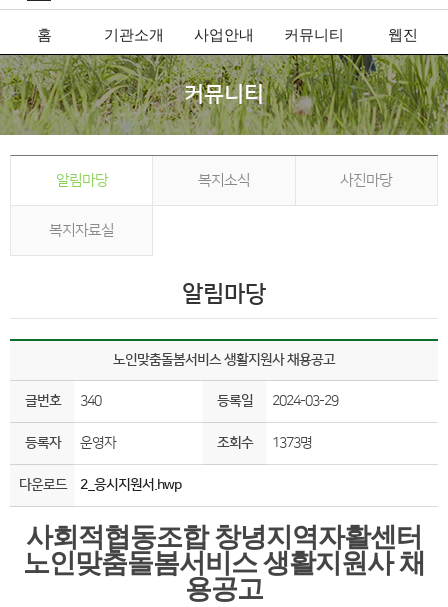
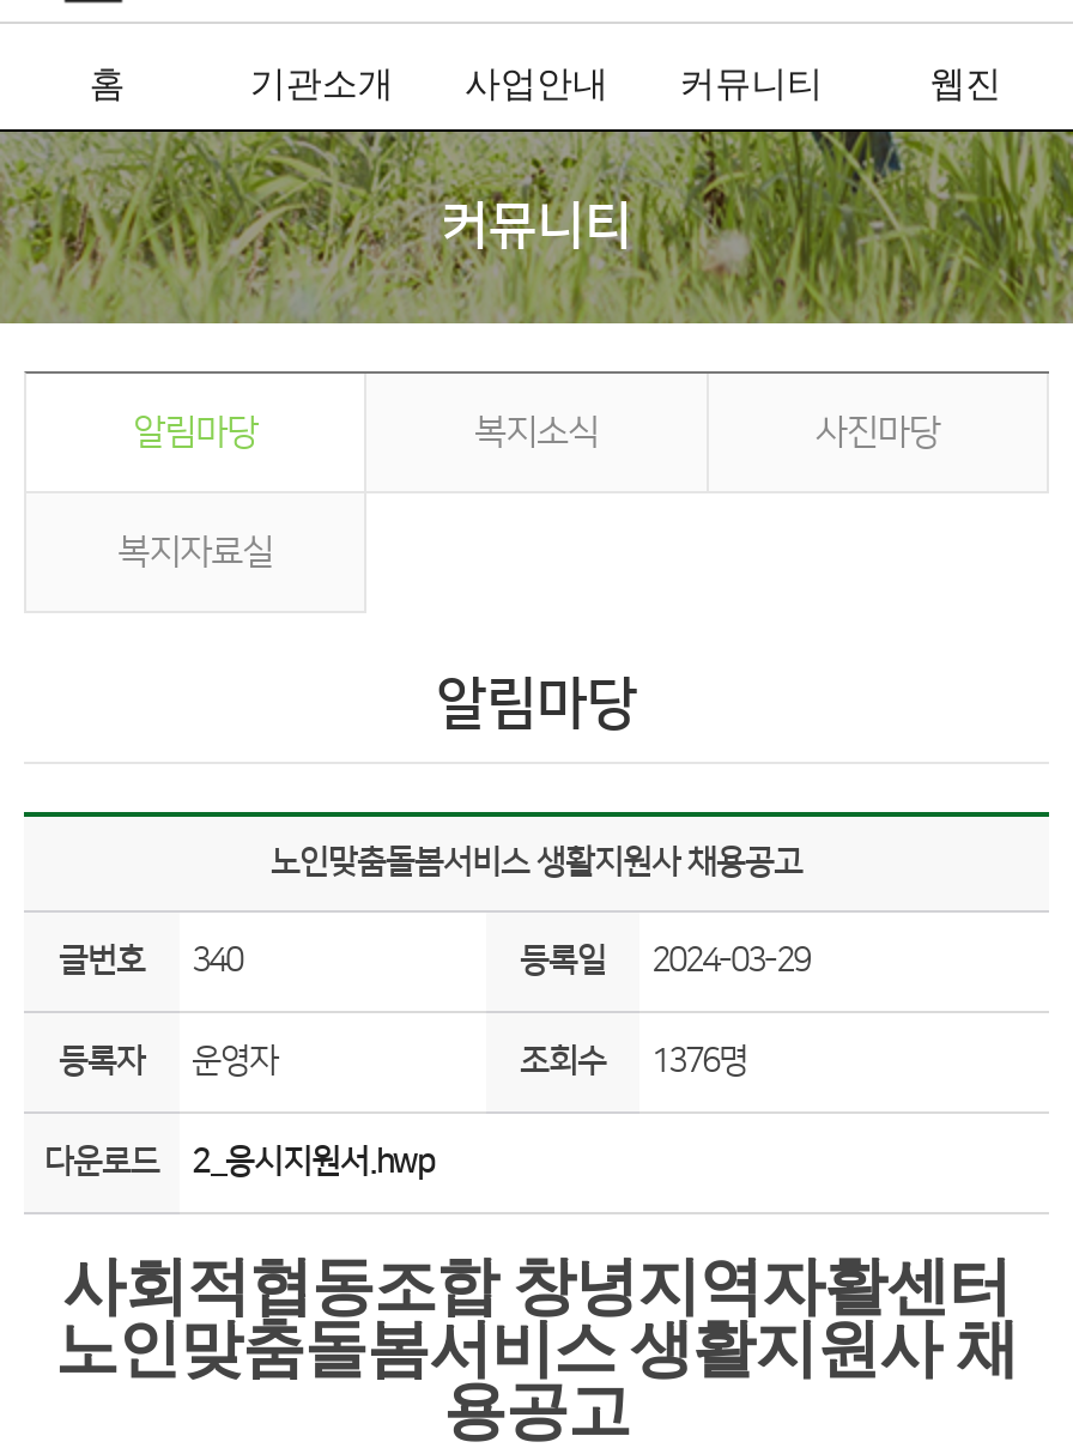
- 조회수 1373명
+ 조회수 1376명
